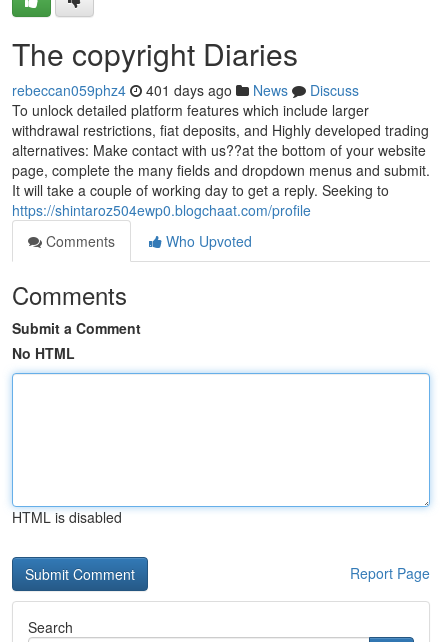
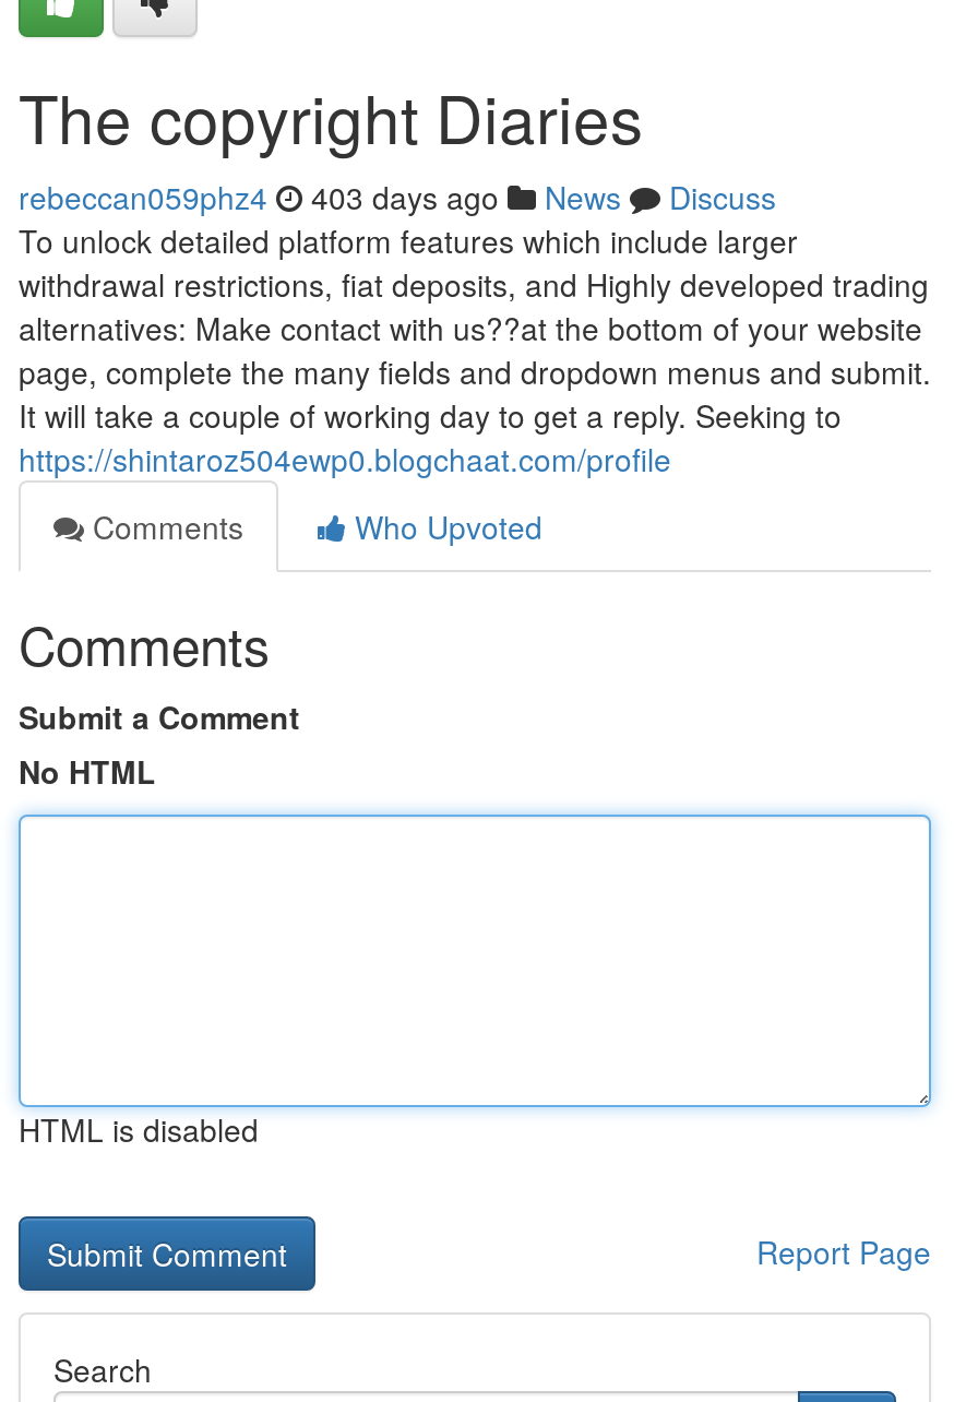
- rebeccan059phz4 401 days ago News Discuss
+ rebeccan059phz4 403 days ago News Discuss
